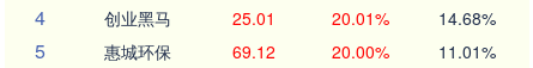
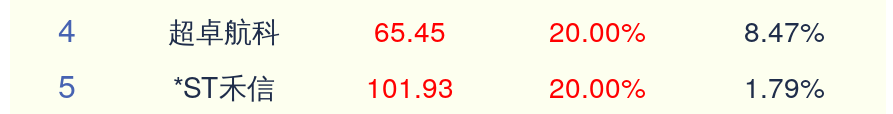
- 创业黑马
- 25.01
- 20.01%
- 14.68%
+ 超卓航科
+ 65.45
+ 20.00%
+ 8.47%

- 惠城环保
- 69.12
+ *ST禾信
+ 101.93

- 11.01%
+ 1.79%
